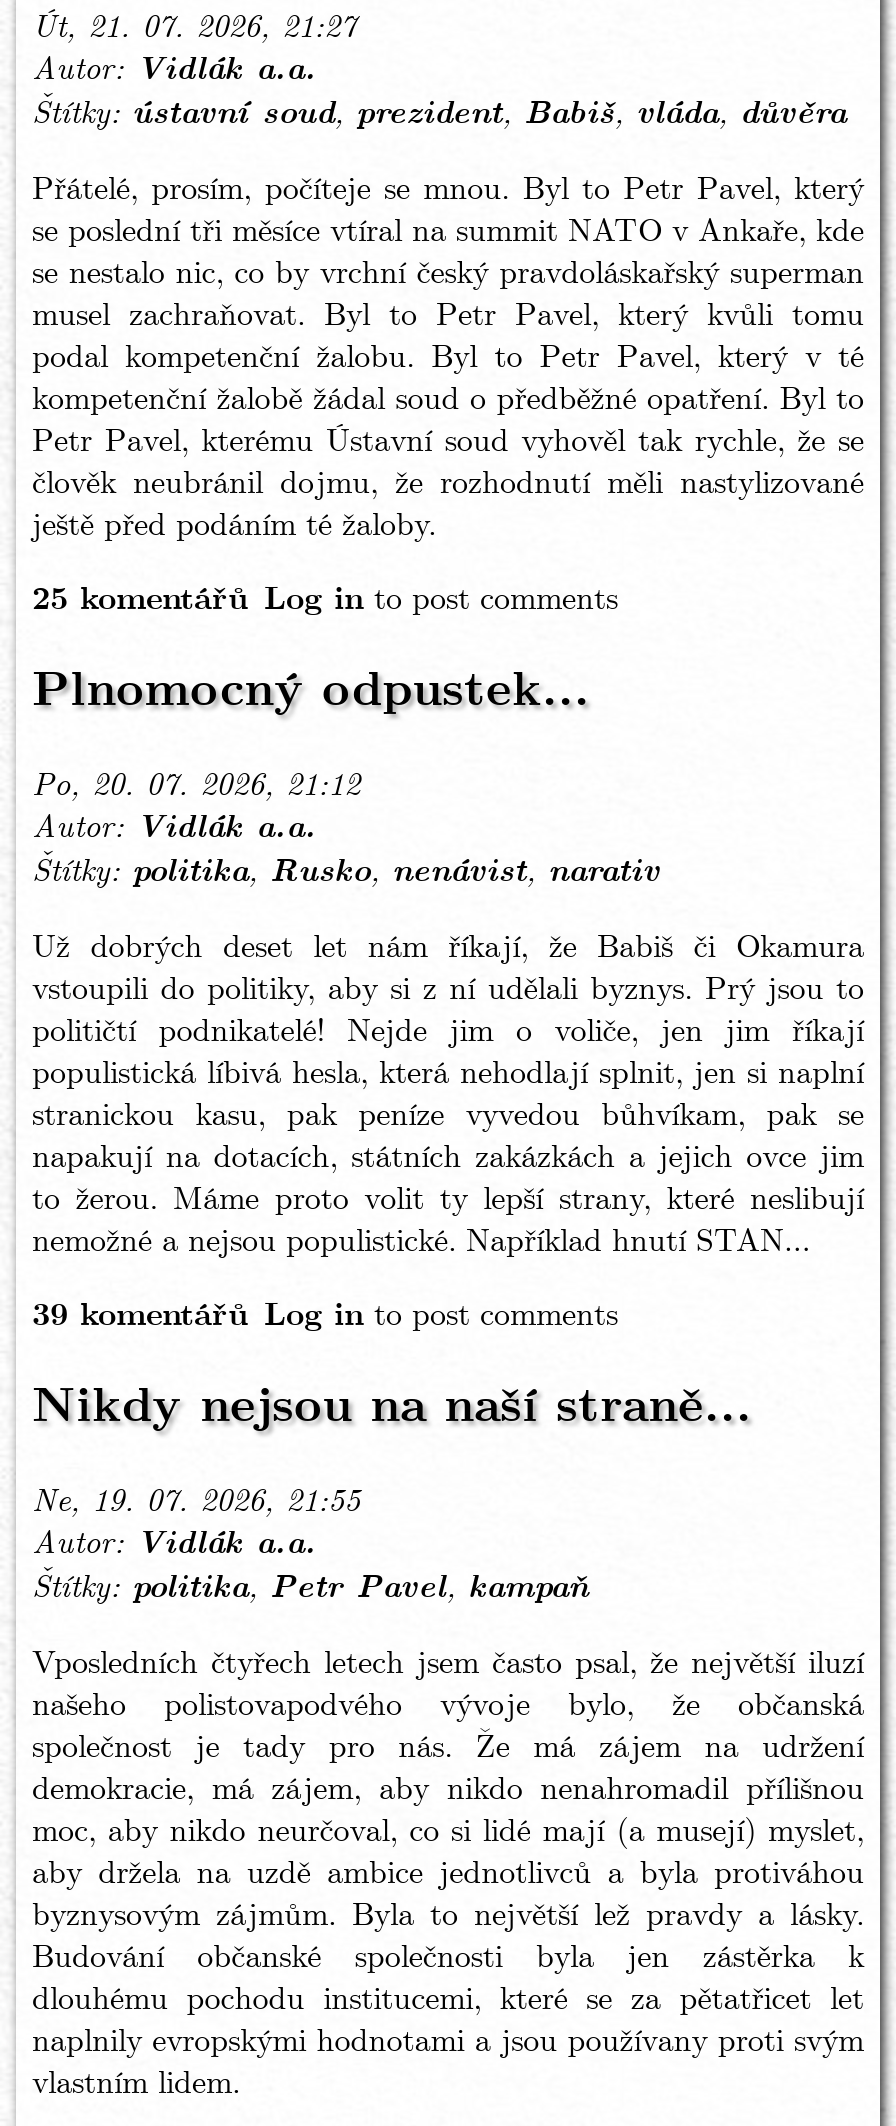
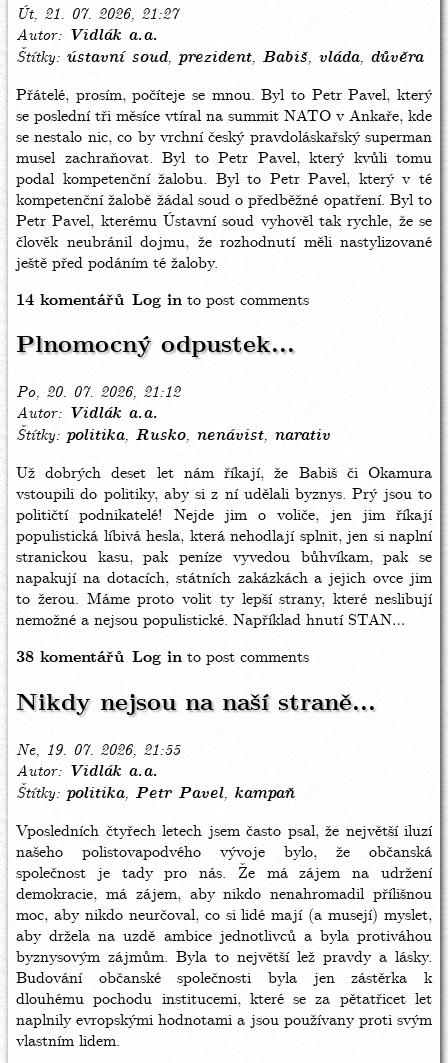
- 25 komentářů Log in to post comments
+ 14 komentářů Log in to post comments

- 39 komentářů Log in to post comments
+ 38 komentářů Log in to post comments
